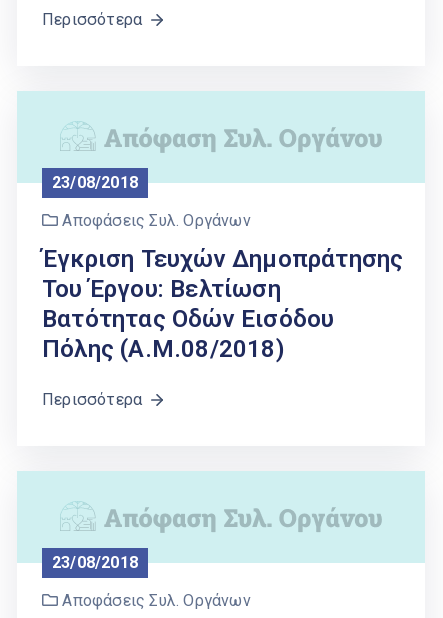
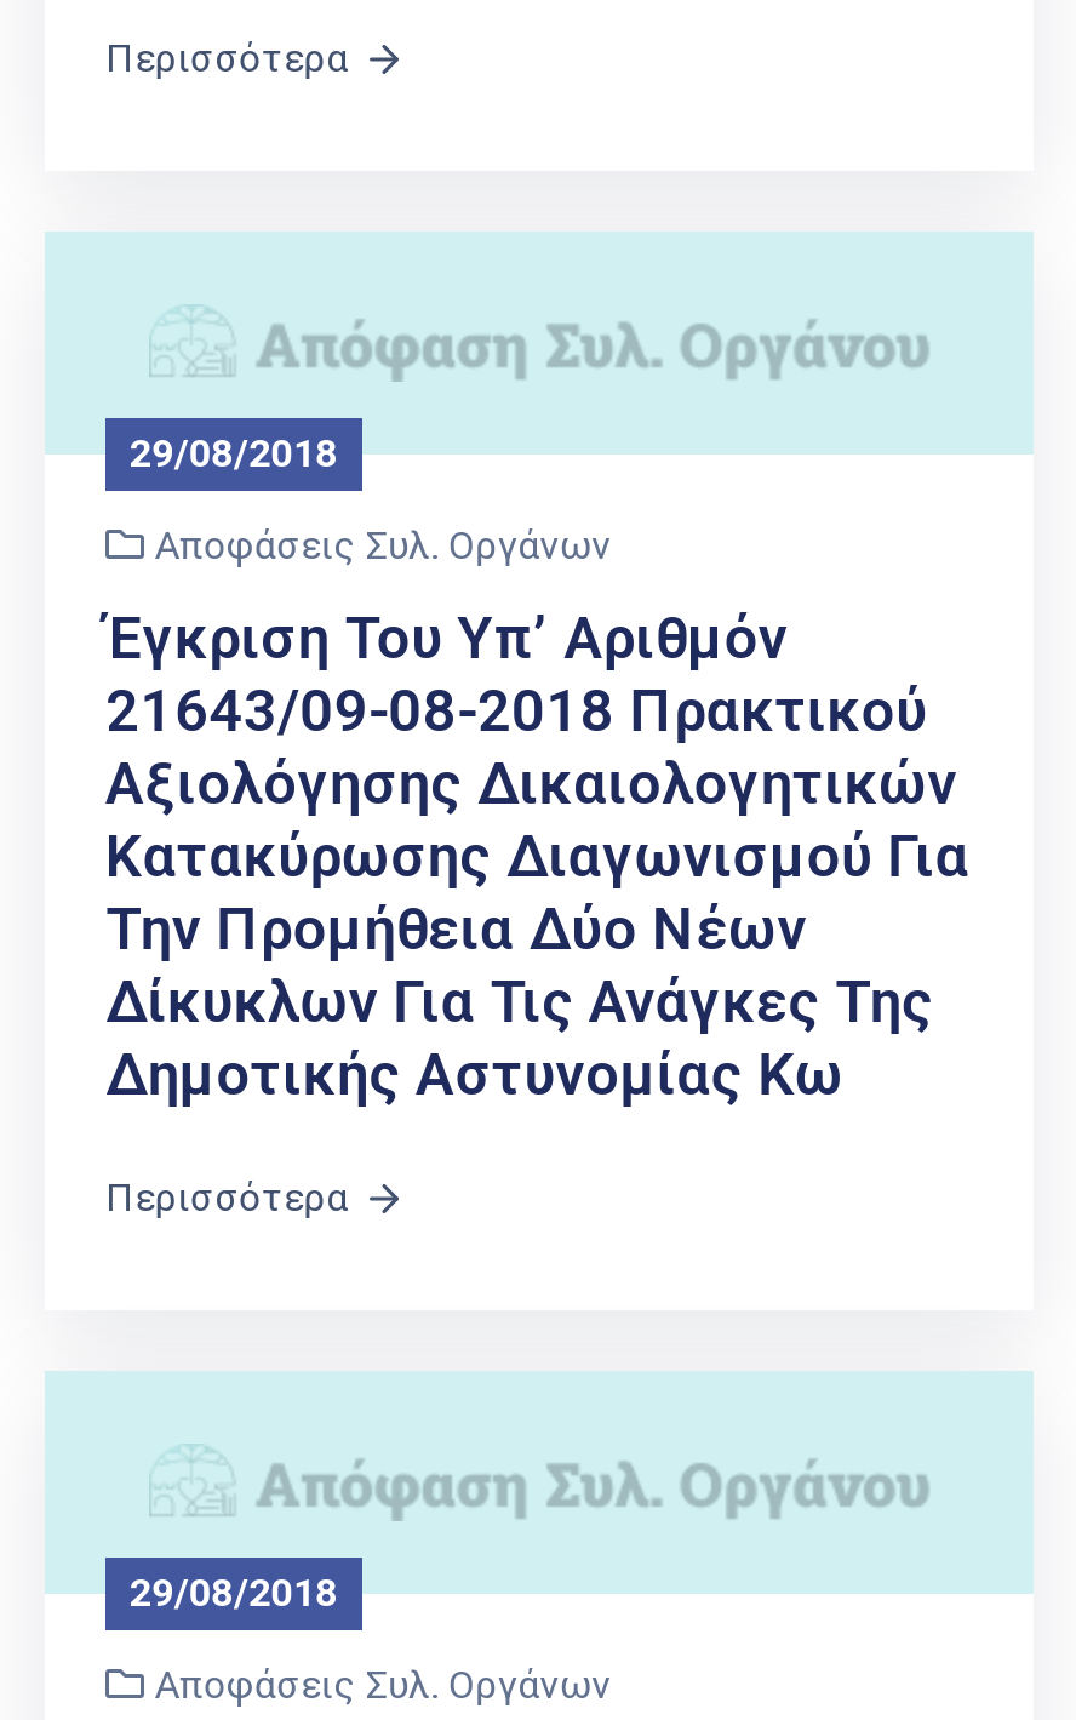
- 23/08/2018
+ 29/08/2018

- Έγκριση Τευχών Δημοπράτησης
- Του Έργου: Βελτίωση
- Βατότητας Οδών Εισόδου
- Πόλης (Α.Μ.08/2018)
+ Έγκριση Του Υπ’ Αριθμόν
+ 21643/09-08-2018 Πρακτικού
+ Αξιολόγησης Δικαιολογητικών
+ Κατακύρωσης Διαγωνισμού Για
+ Την Προμήθεια Δύο Νέων
+ Δίκυκλων Για Τις Ανάγκες Της
+ Δημοτικής Αστυνομίας Κω

- 23/08/2018
+ 29/08/2018
